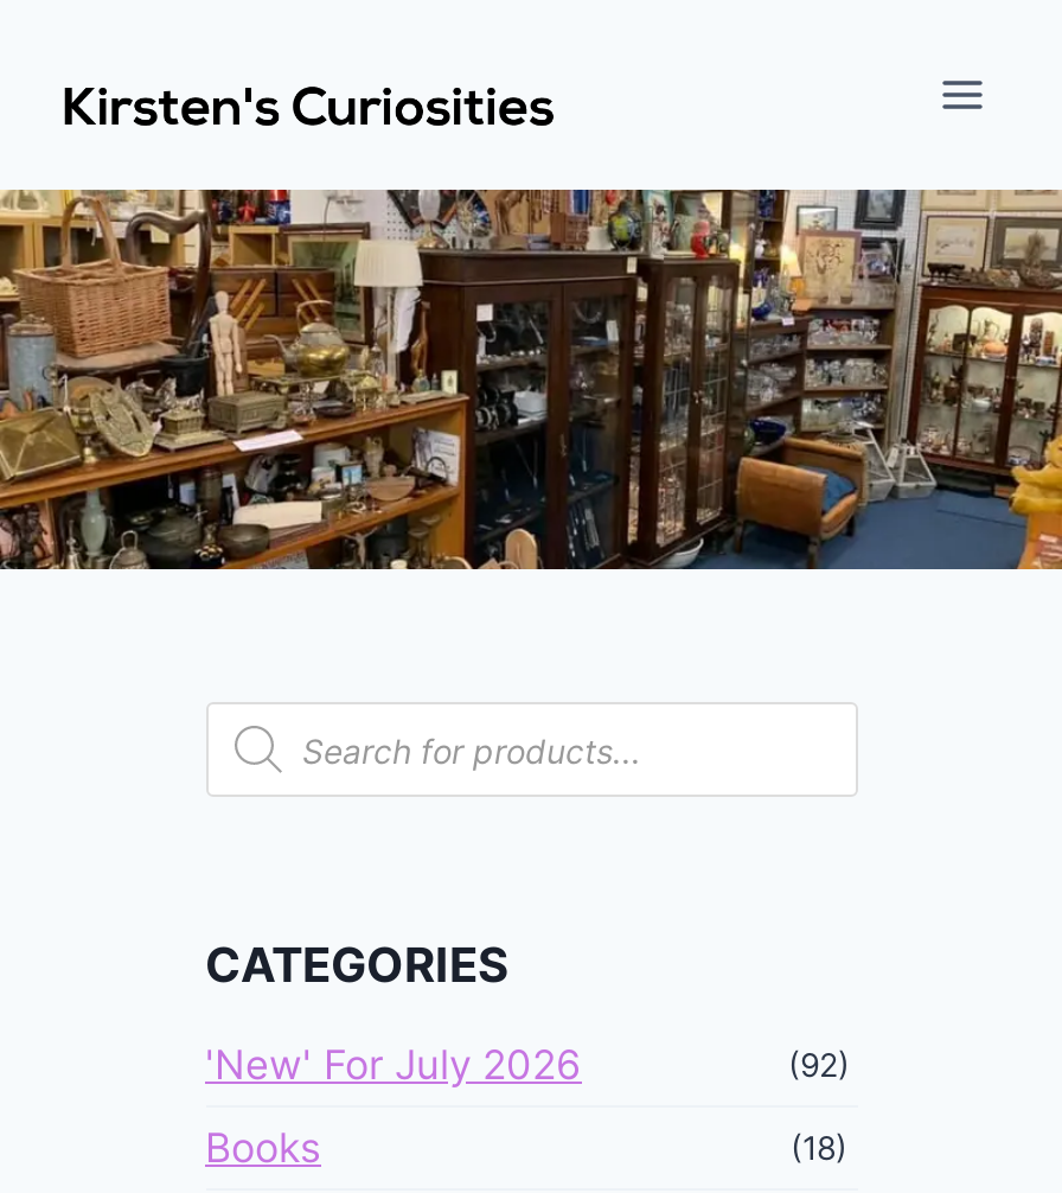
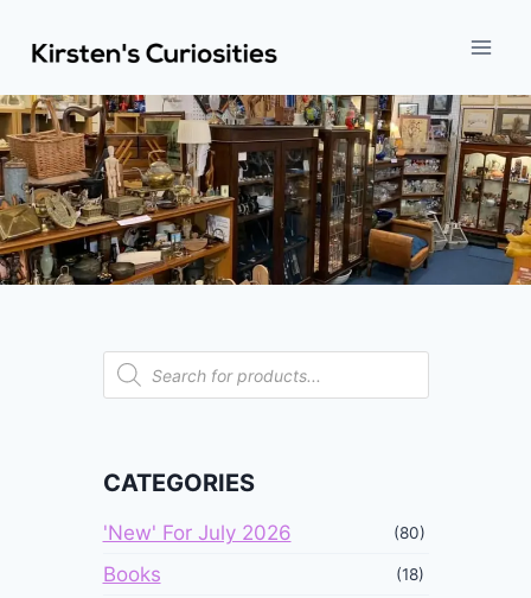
- (92)
+ (80)
